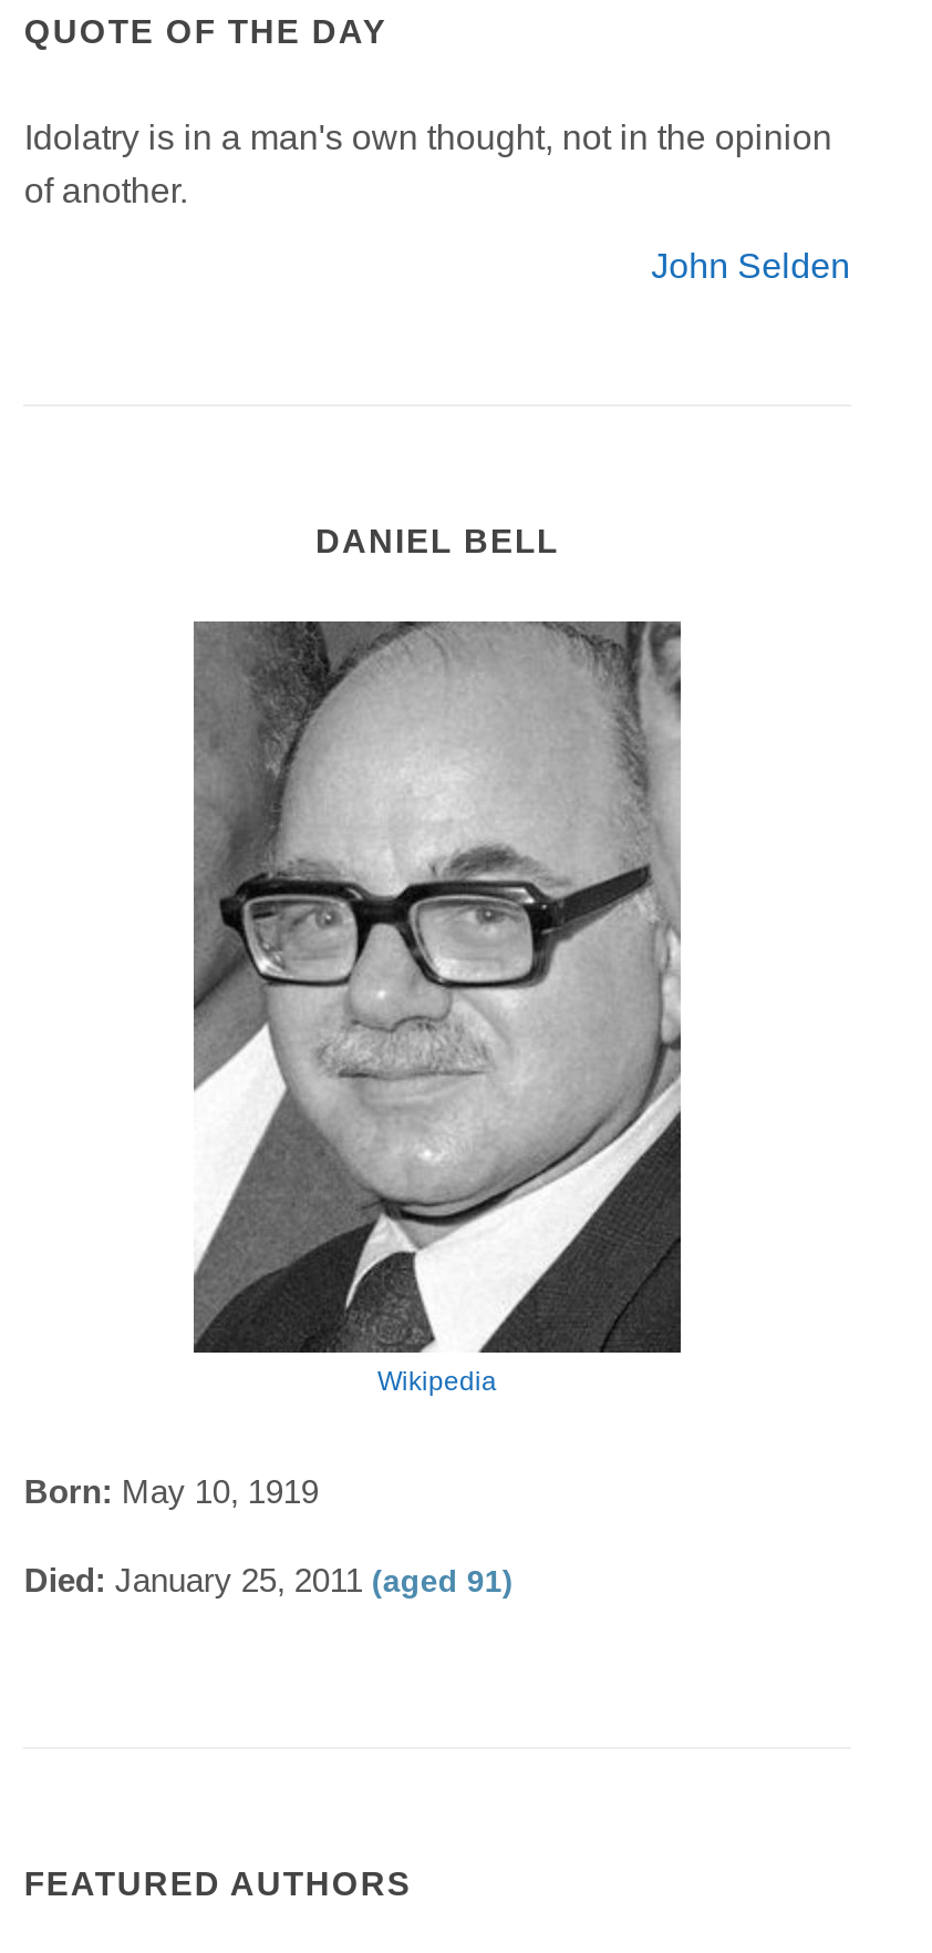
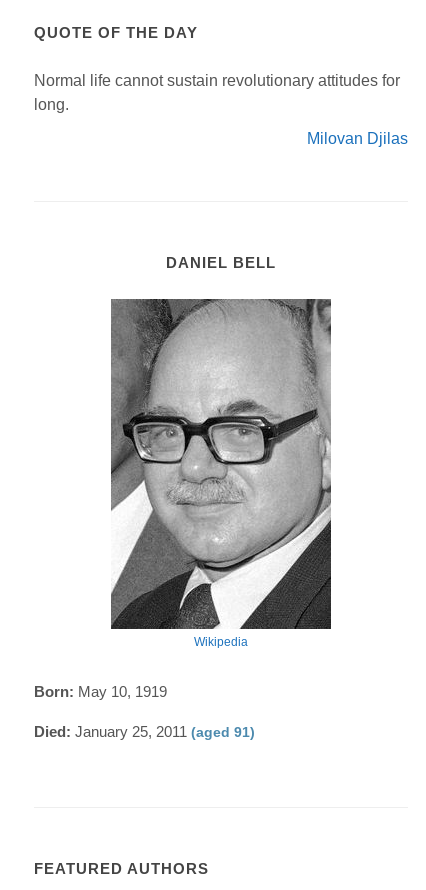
- Idolatry is in a man's own thought, not in the opinion
- of another.
+ Normal life cannot sustain revolutionary attitudes for
+ long.

- John Selden
+ Milovan Djilas
